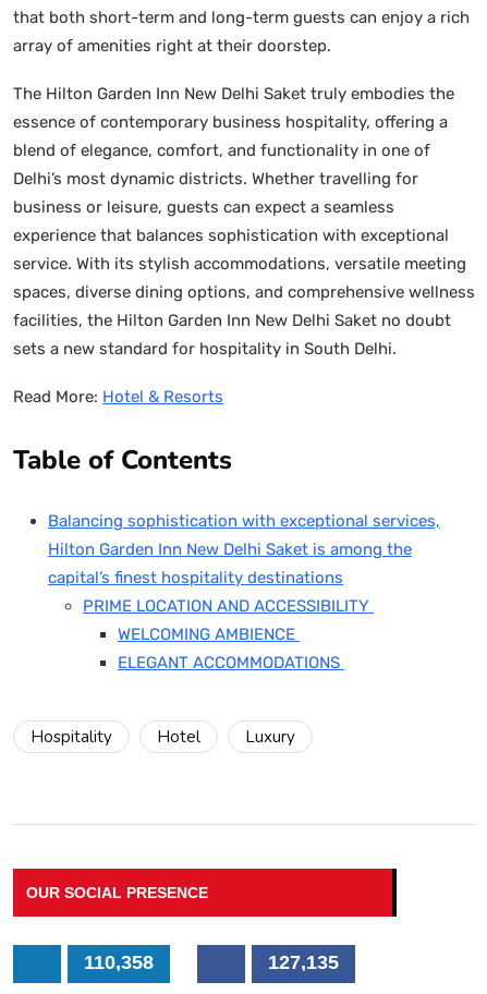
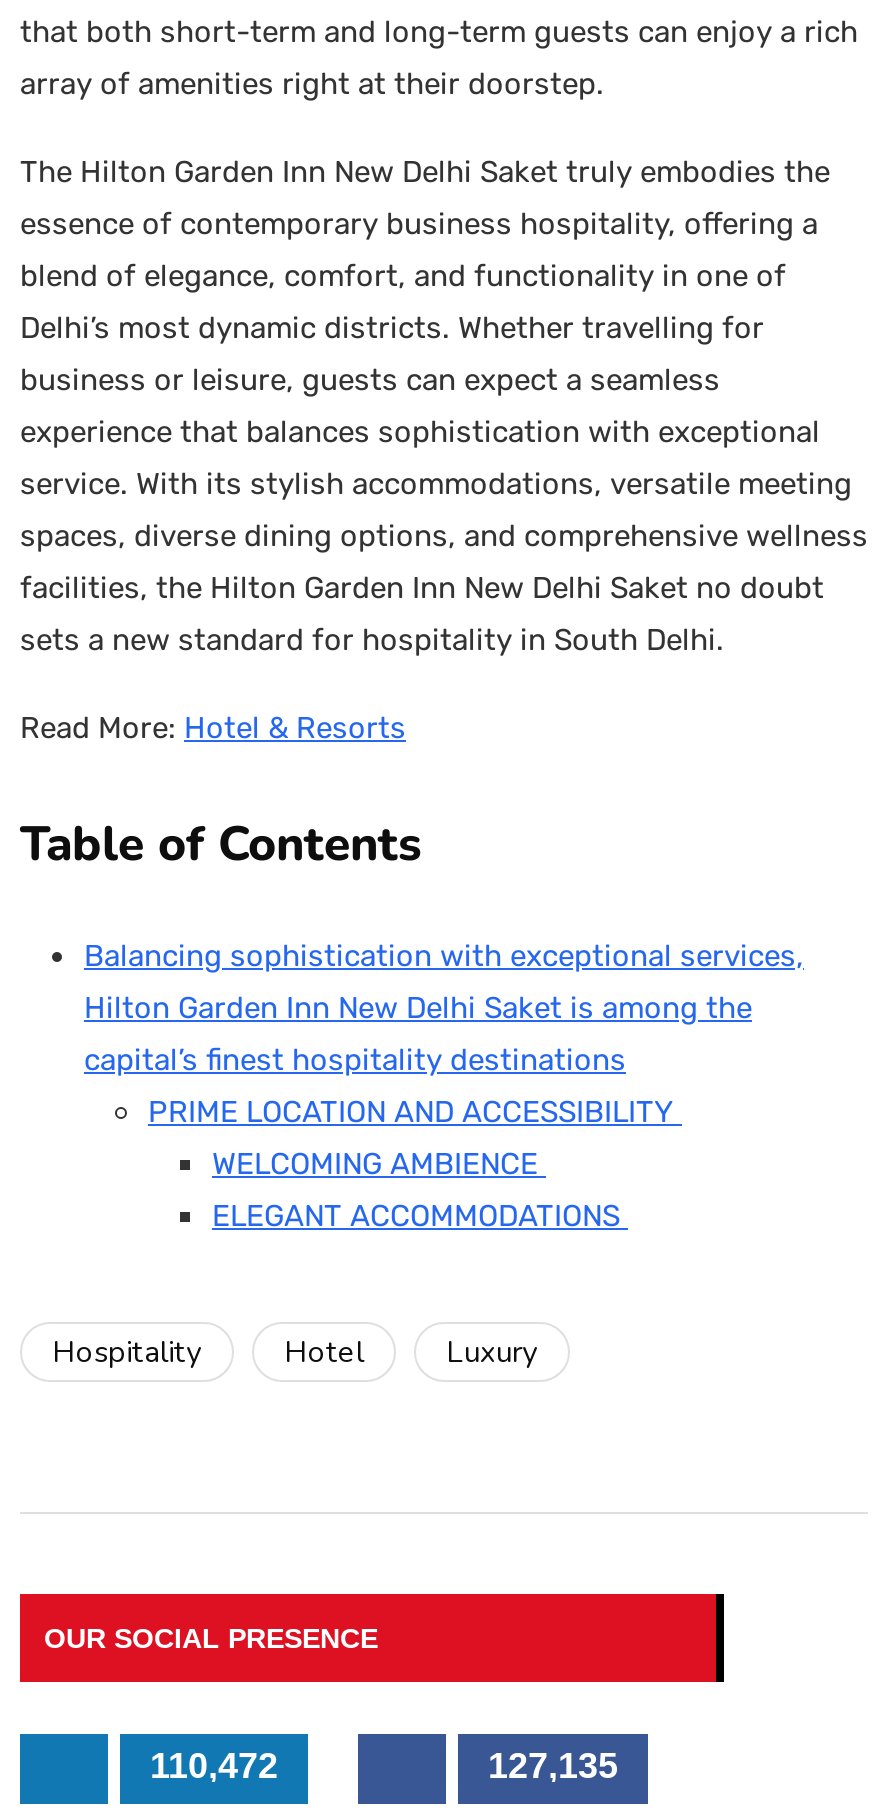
- 110,358
+ 110,472
